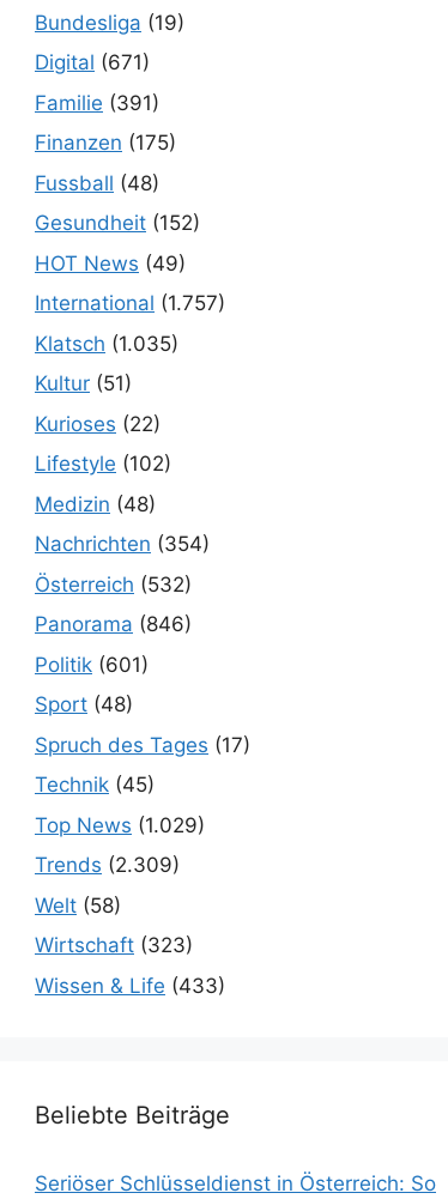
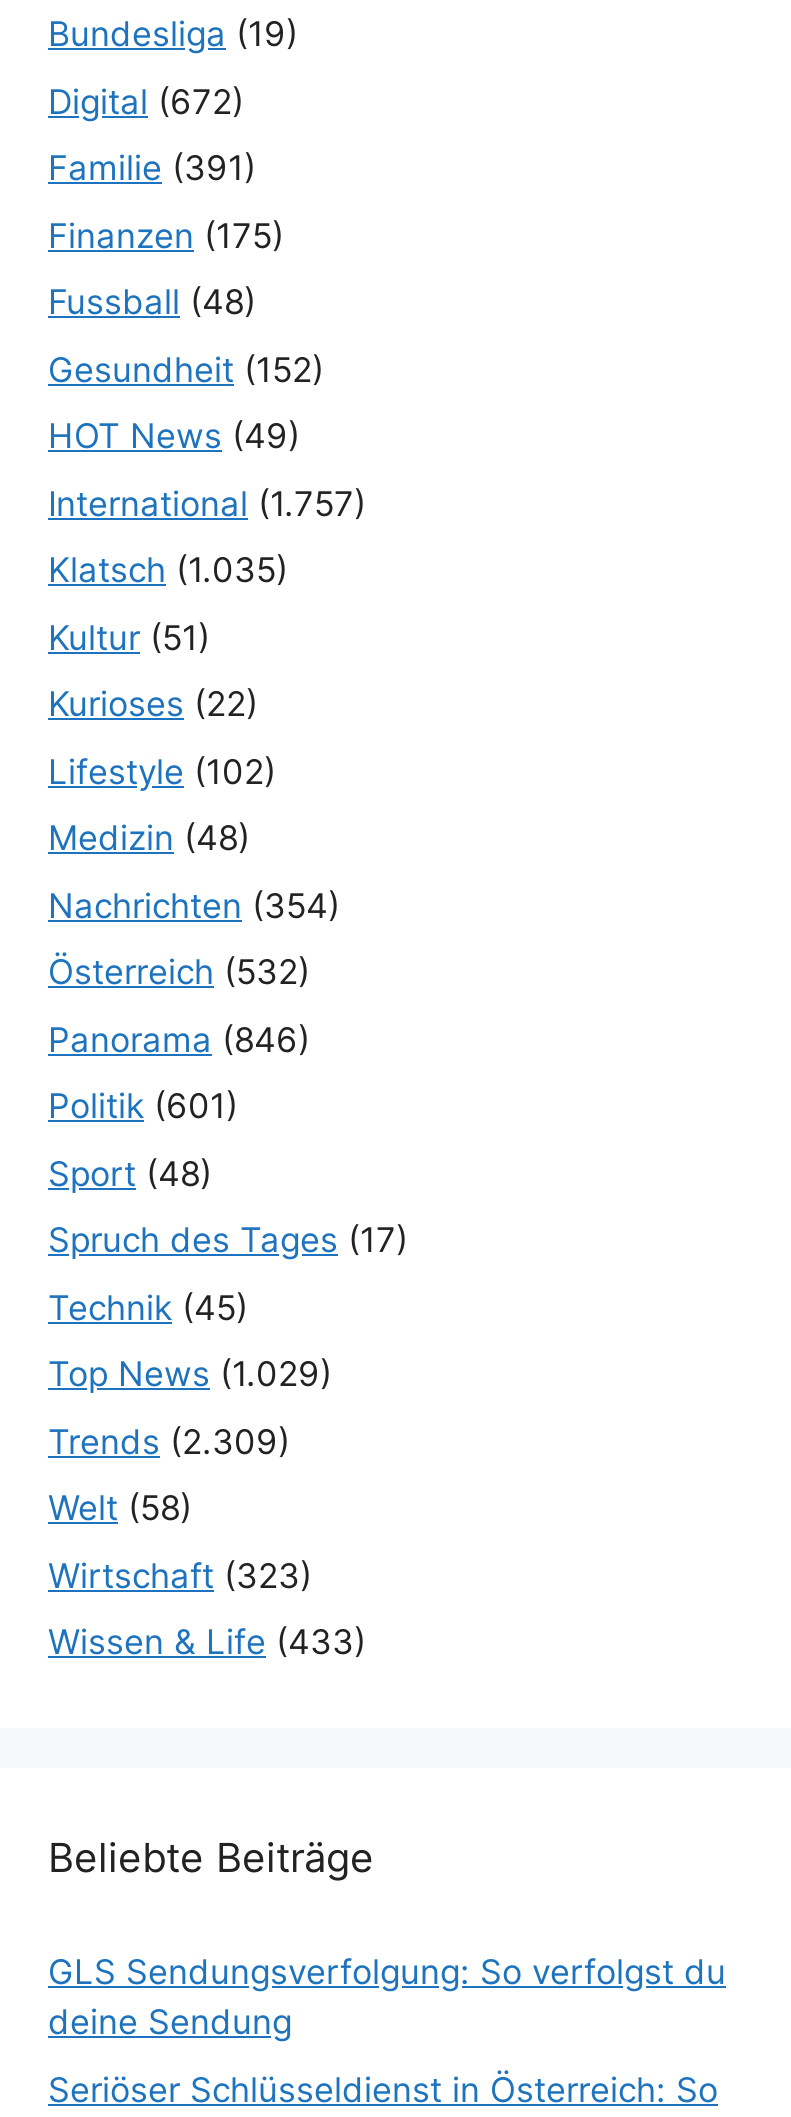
- Digital (671)
+ Digital (672)

+ GLS Sendungsverfolgung: So verfolgst du
+ deine Sendung
